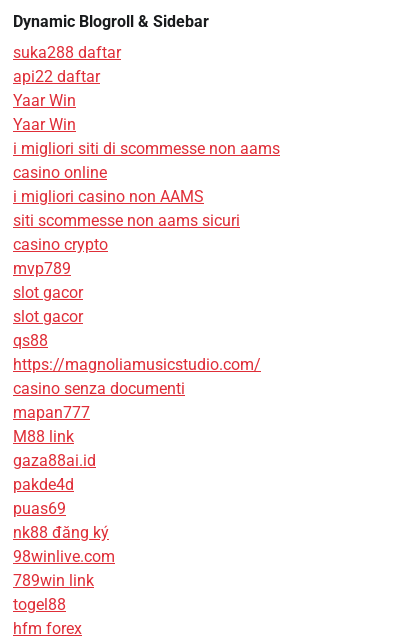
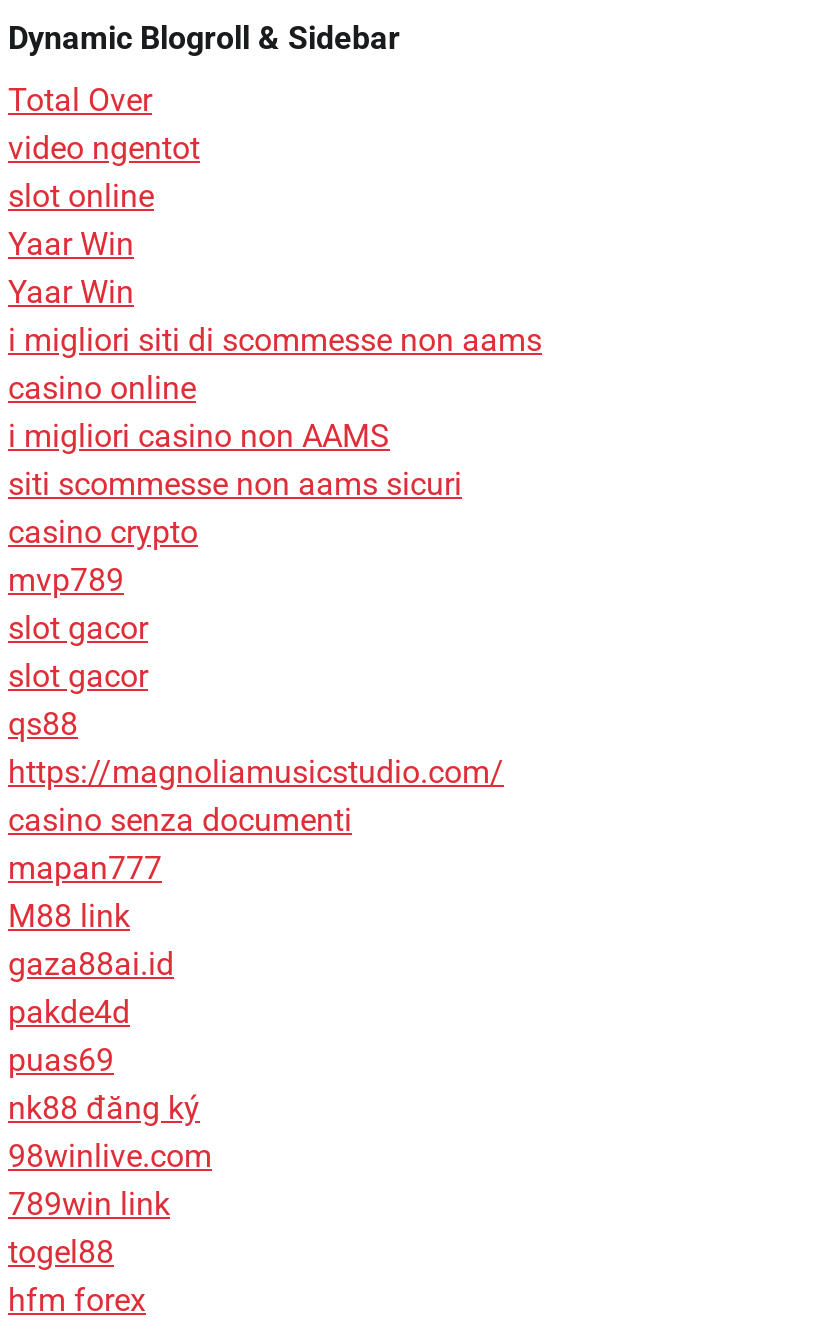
- suka288 daftar
- api22 daftar
+ Total Over
+ video ngentot
+ slot online
